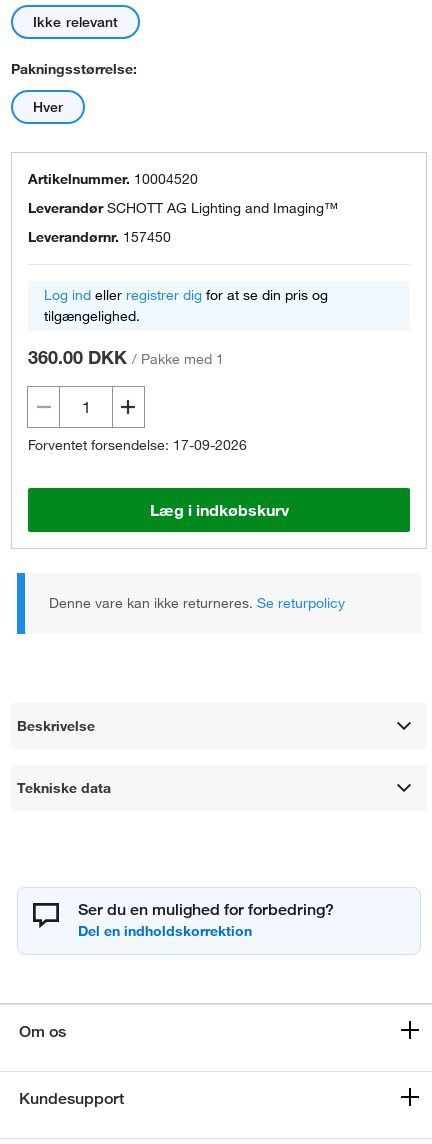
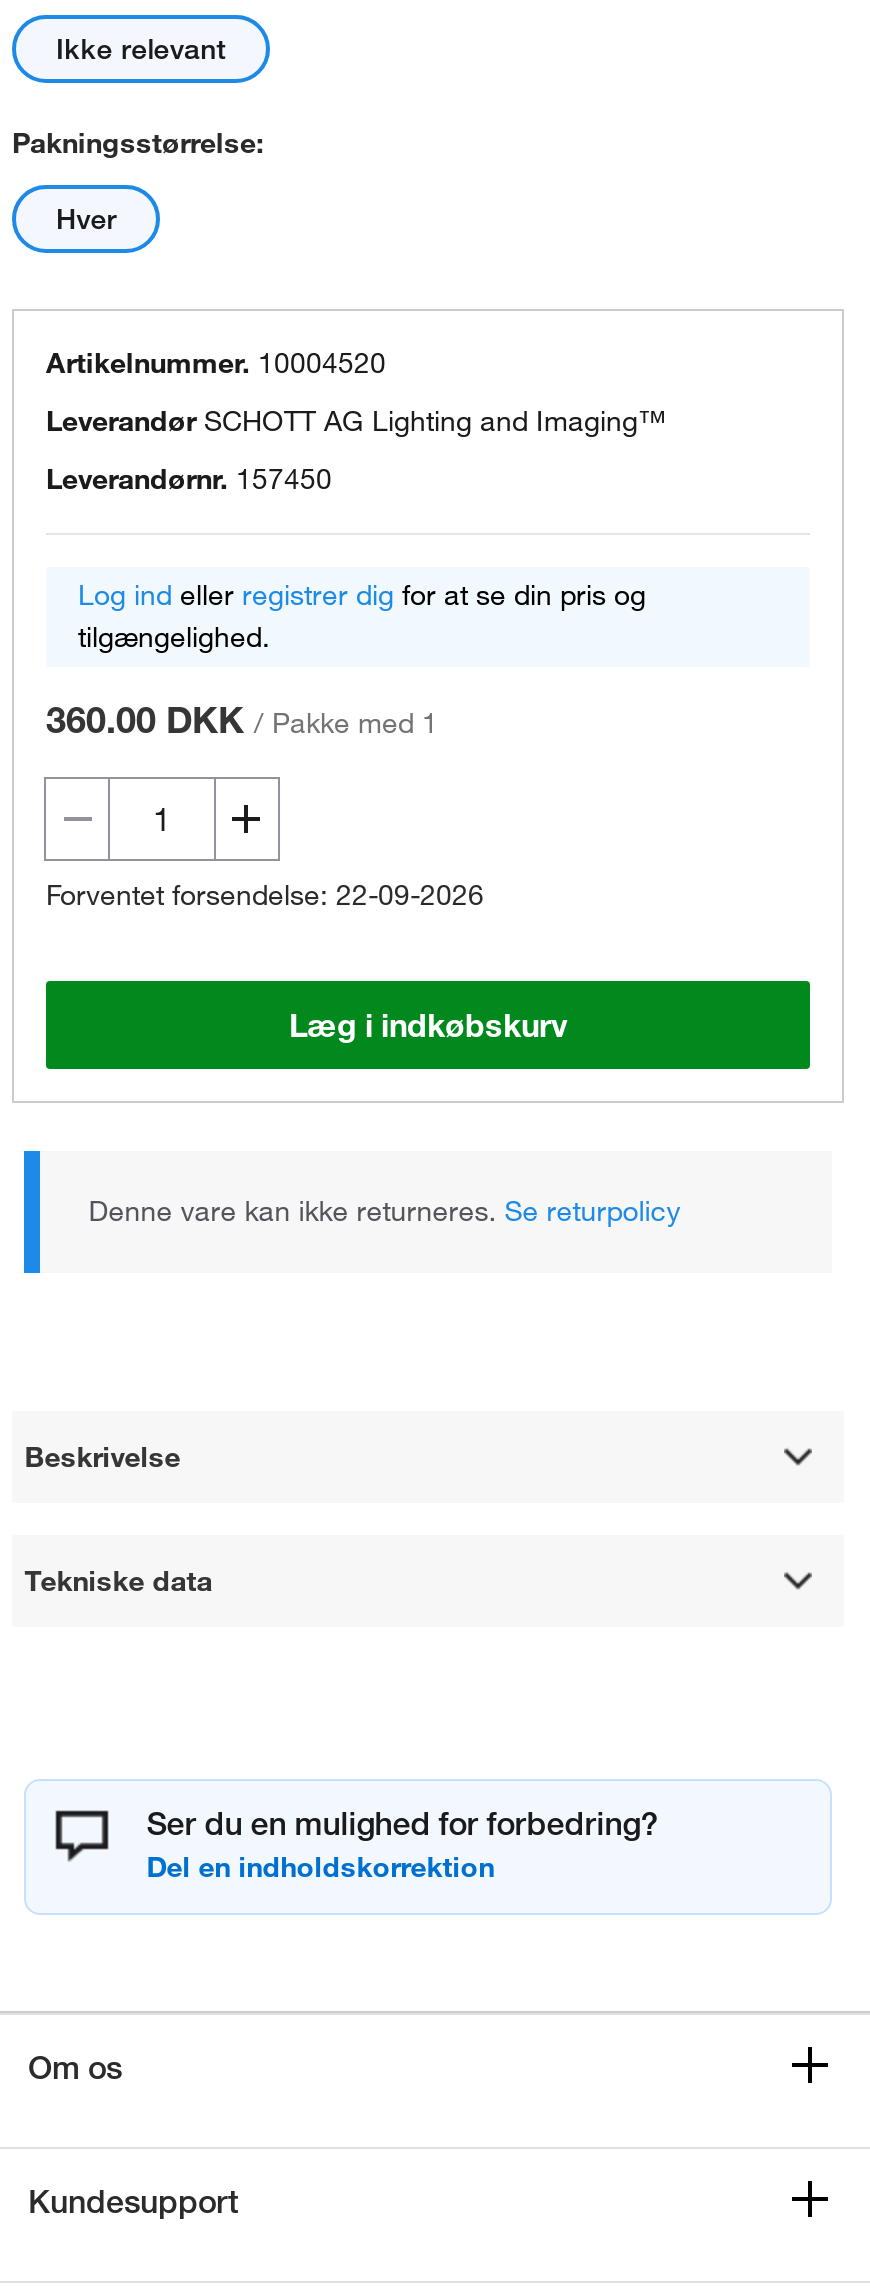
- Forventet forsendelse: 17-09-2026
+ Forventet forsendelse: 22-09-2026
